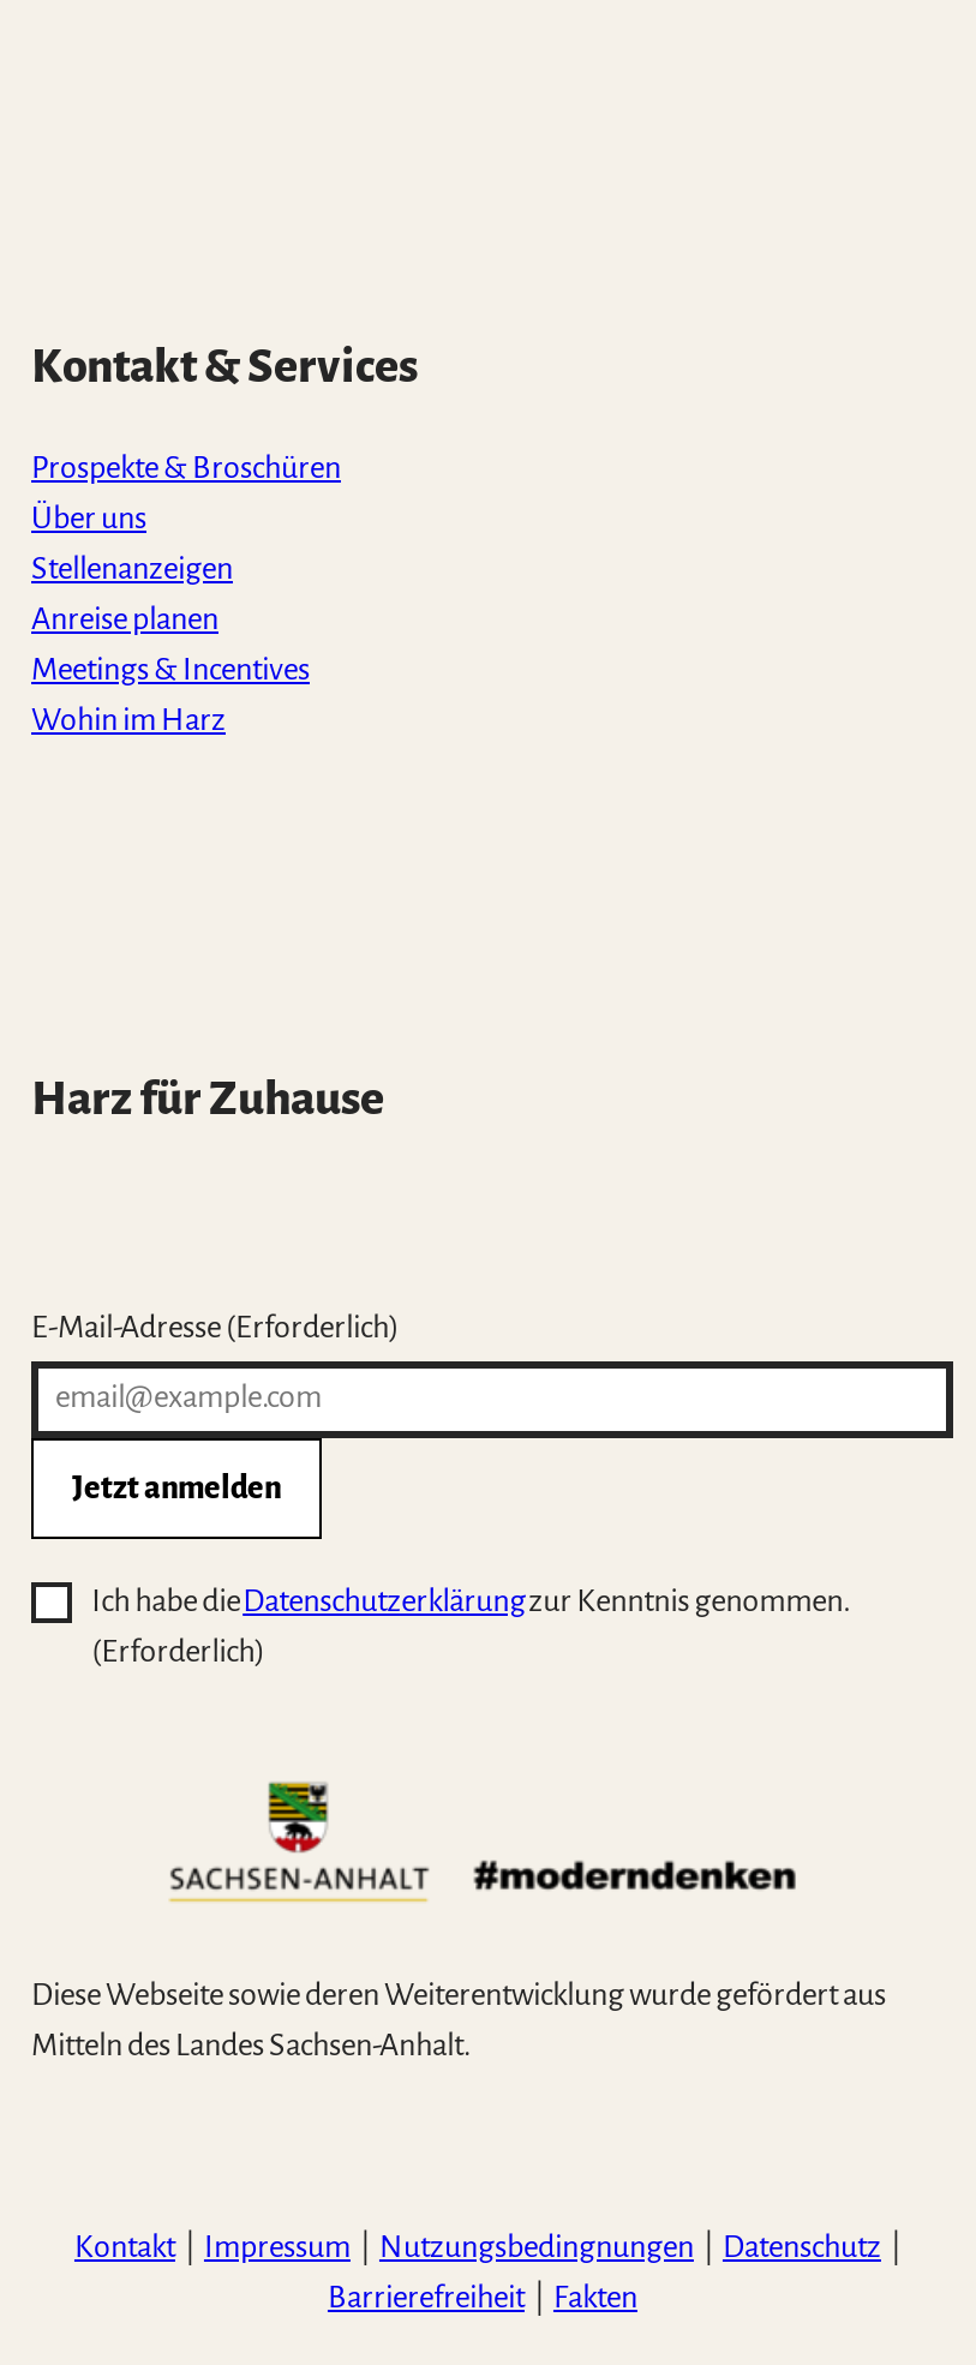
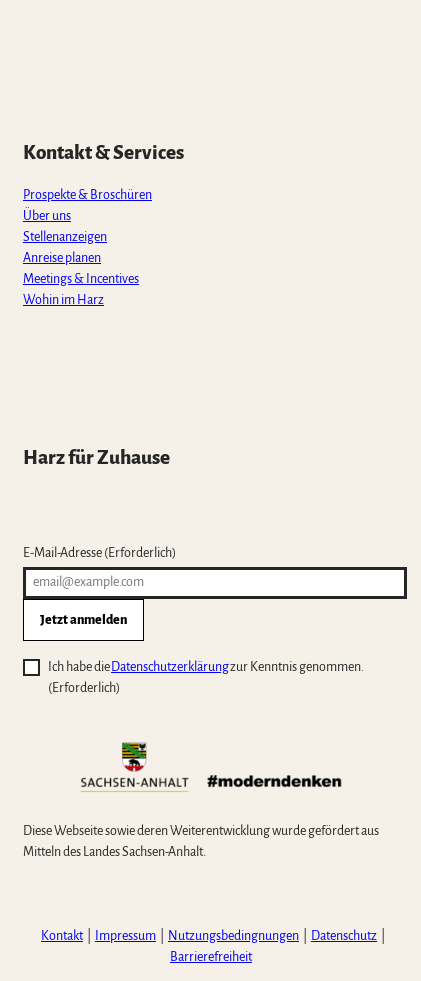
- Fakten
